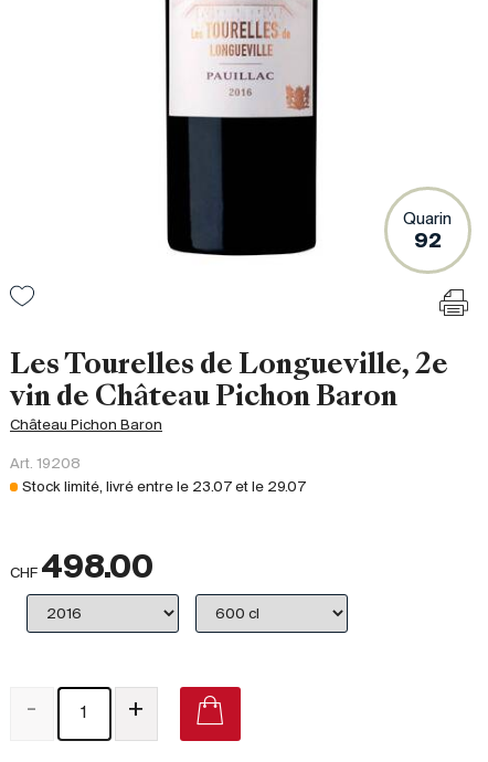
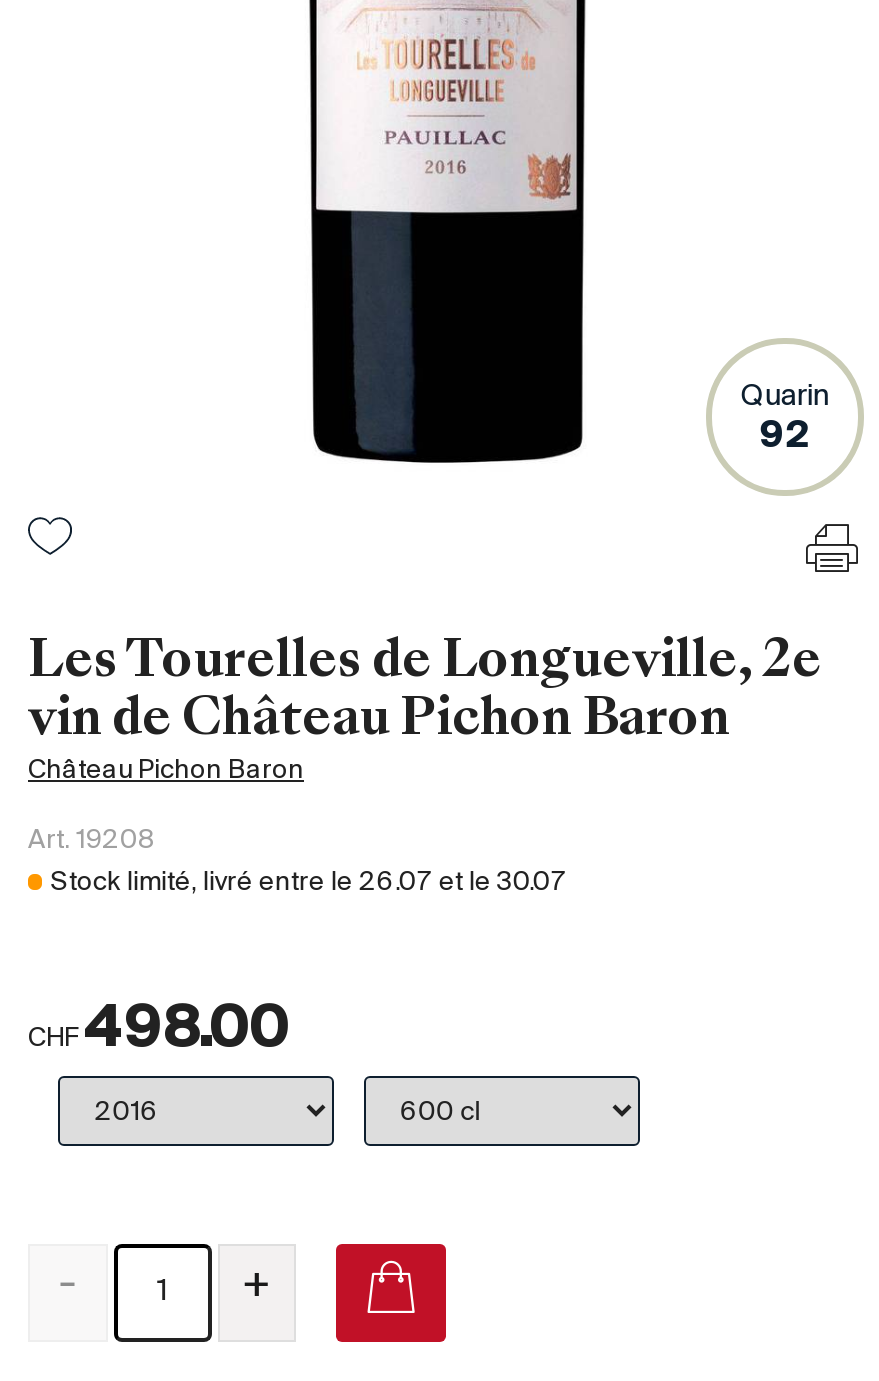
- Stock limité, livré entre le 23.07 et le 29.07
+ Stock limité, livré entre le 26.07 et le 30.07
